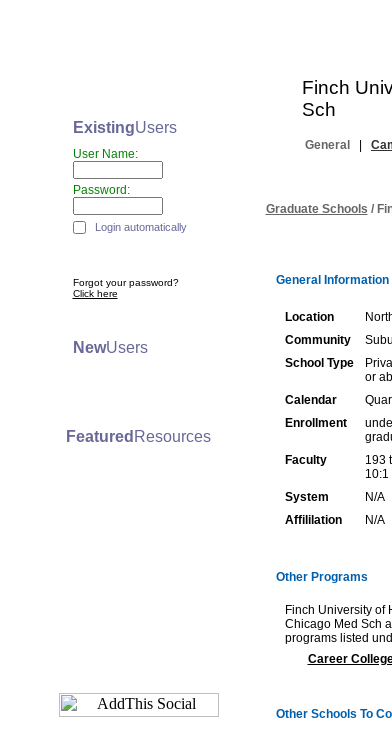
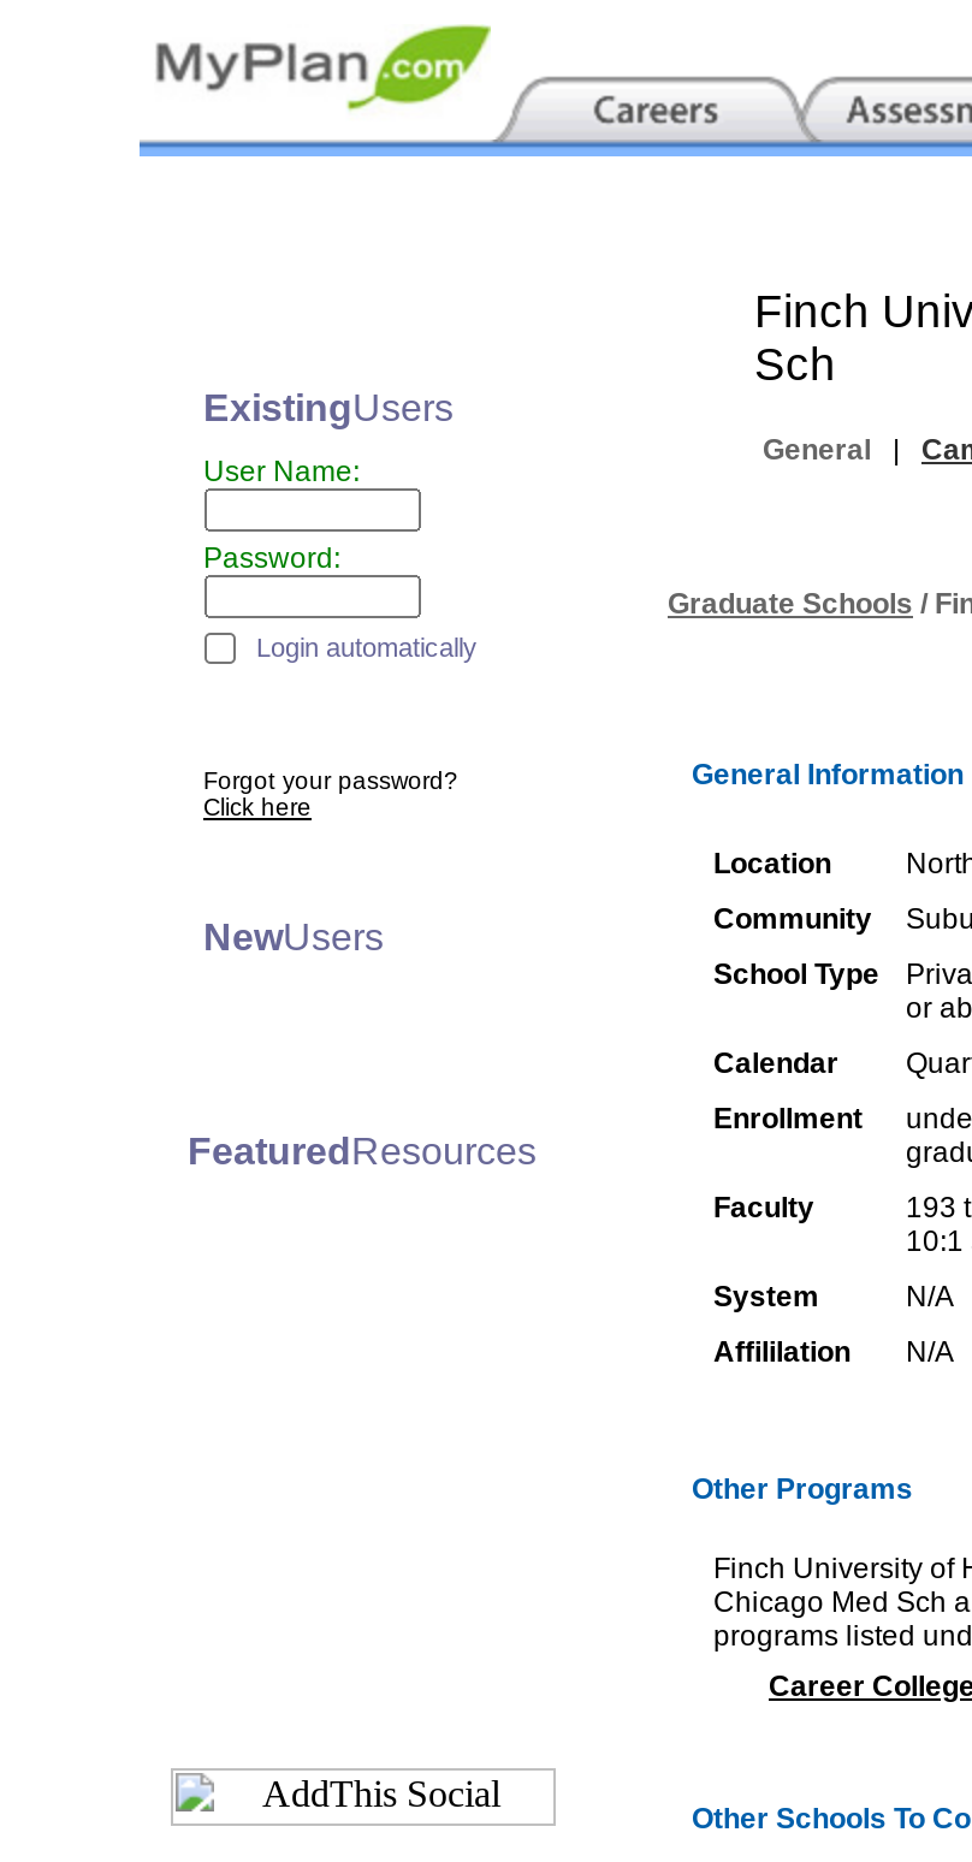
+ [image]
